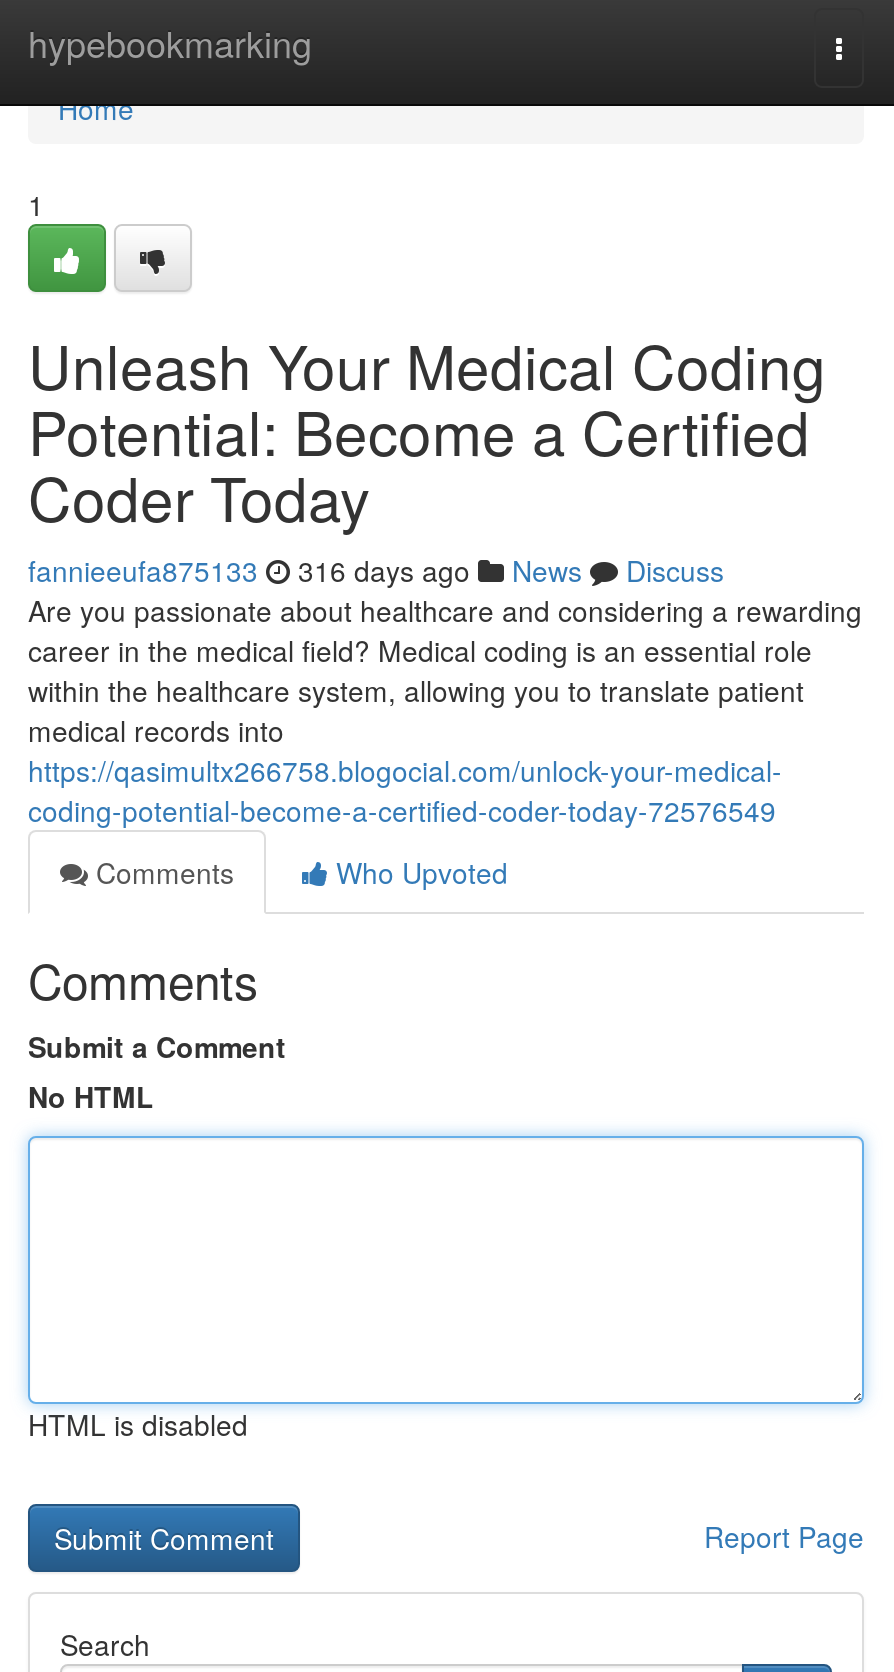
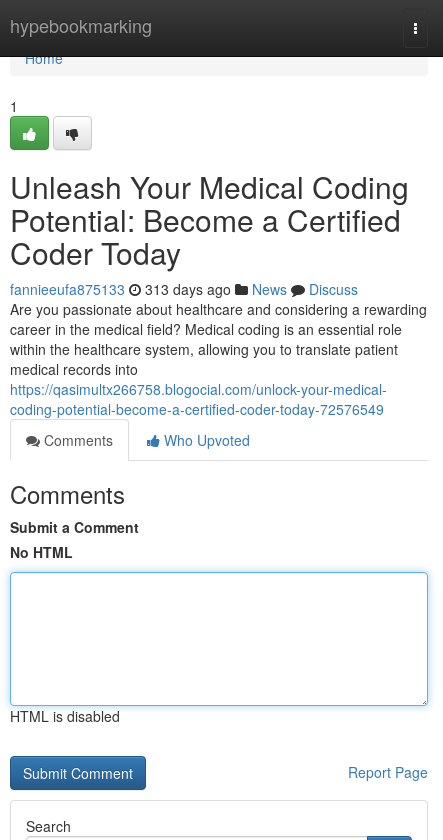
- fannieeufa875133 316 days ago News Discuss
+ fannieeufa875133 313 days ago News Discuss
